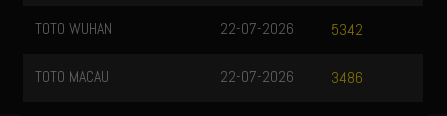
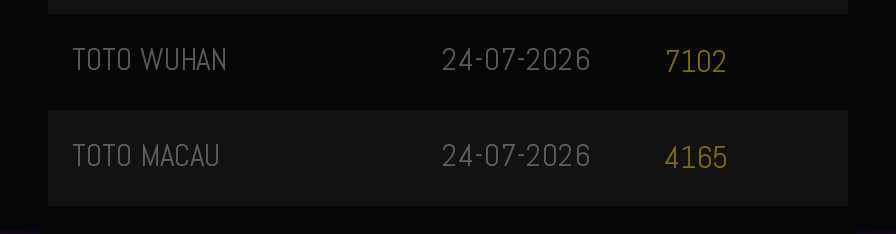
- 22-07-2026
+ 24-07-2026

- 5342
+ 7102

- 22-07-2026
+ 24-07-2026

- 3486
+ 4165
